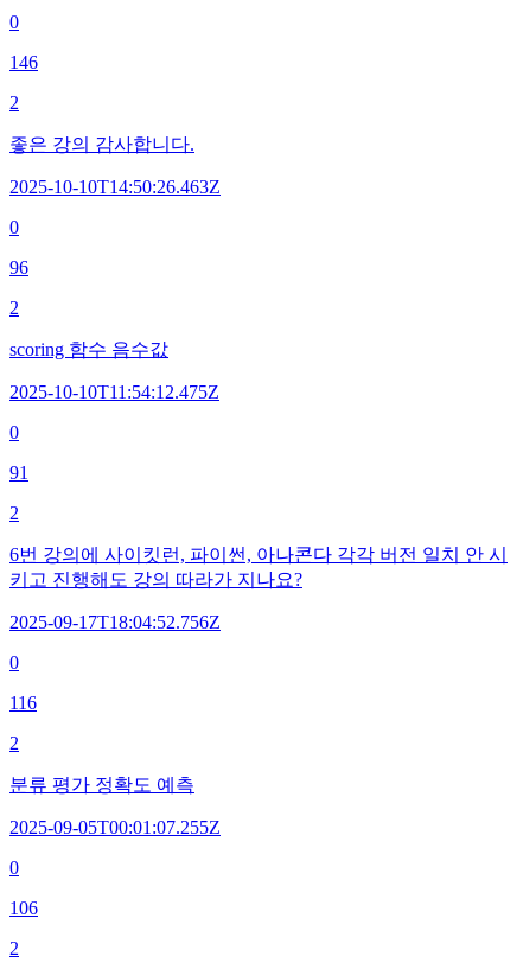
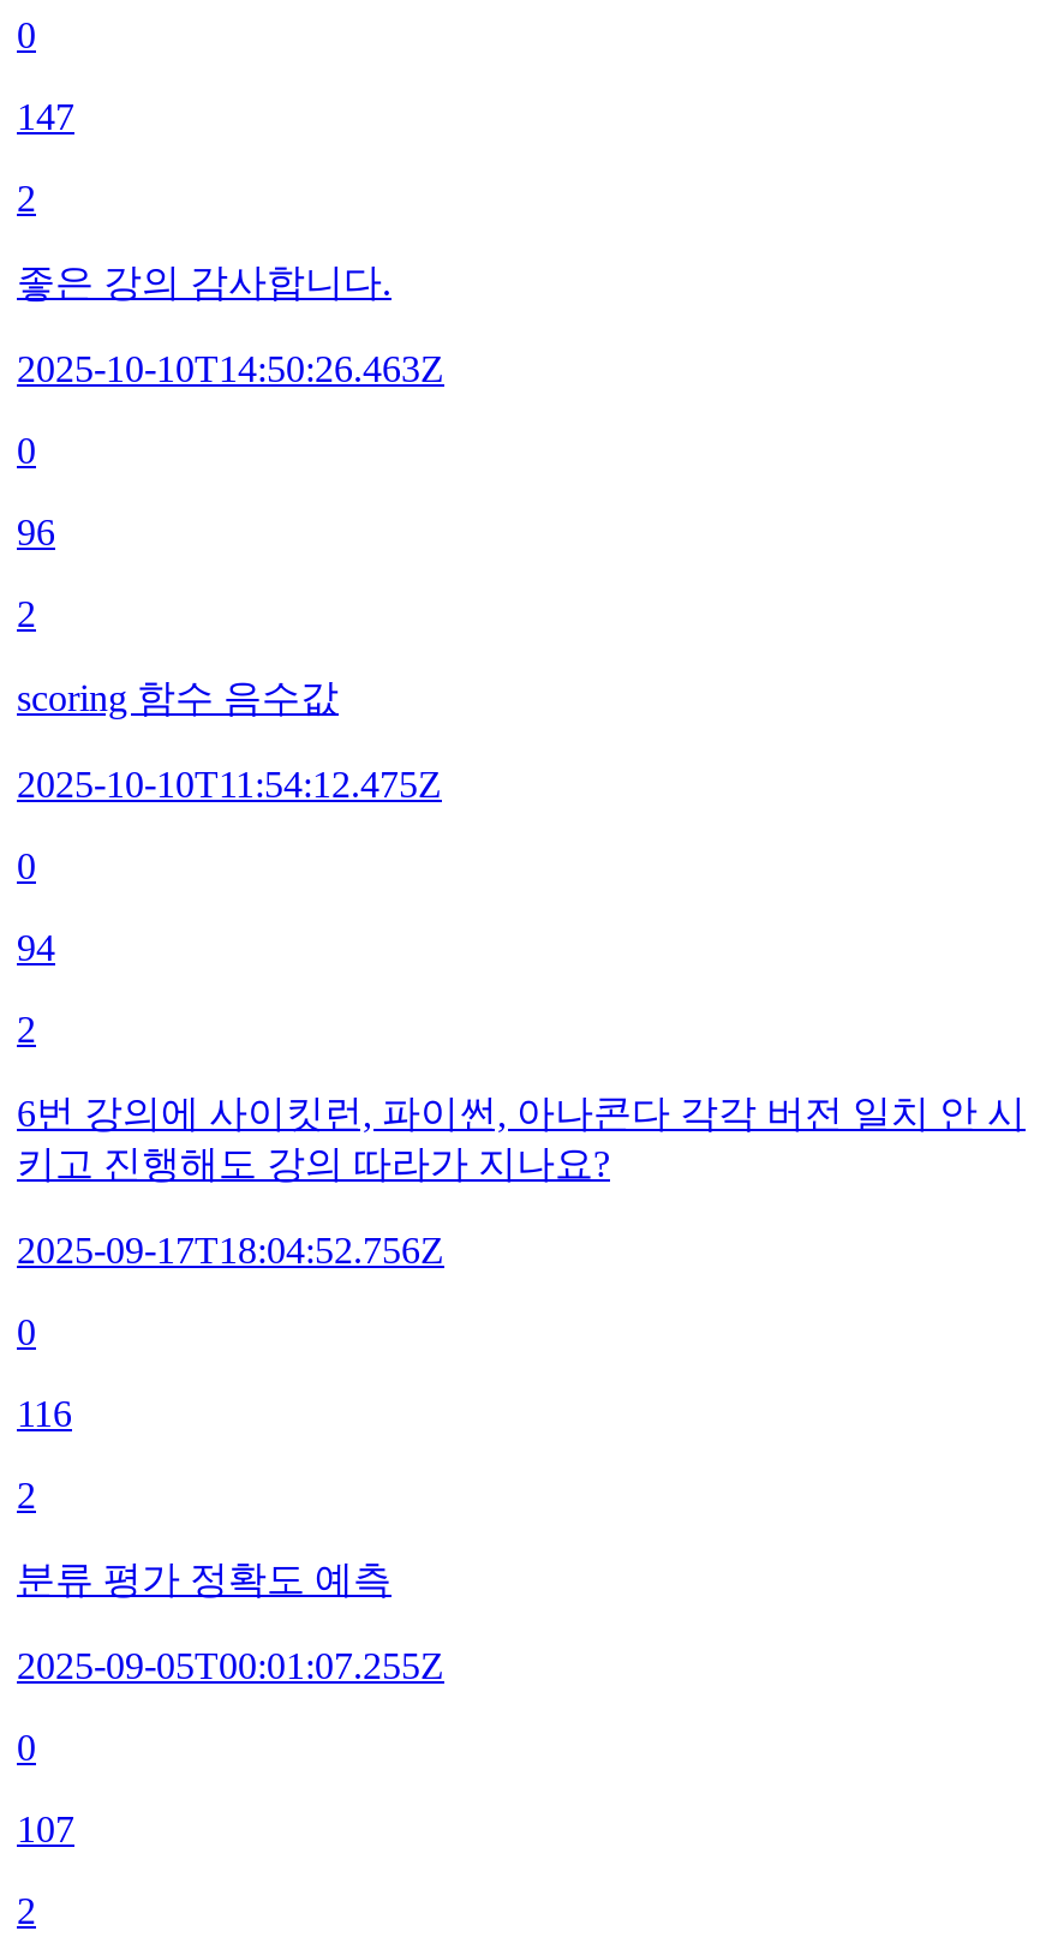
- 146
+ 147

- 91
+ 94

- 106
+ 107
